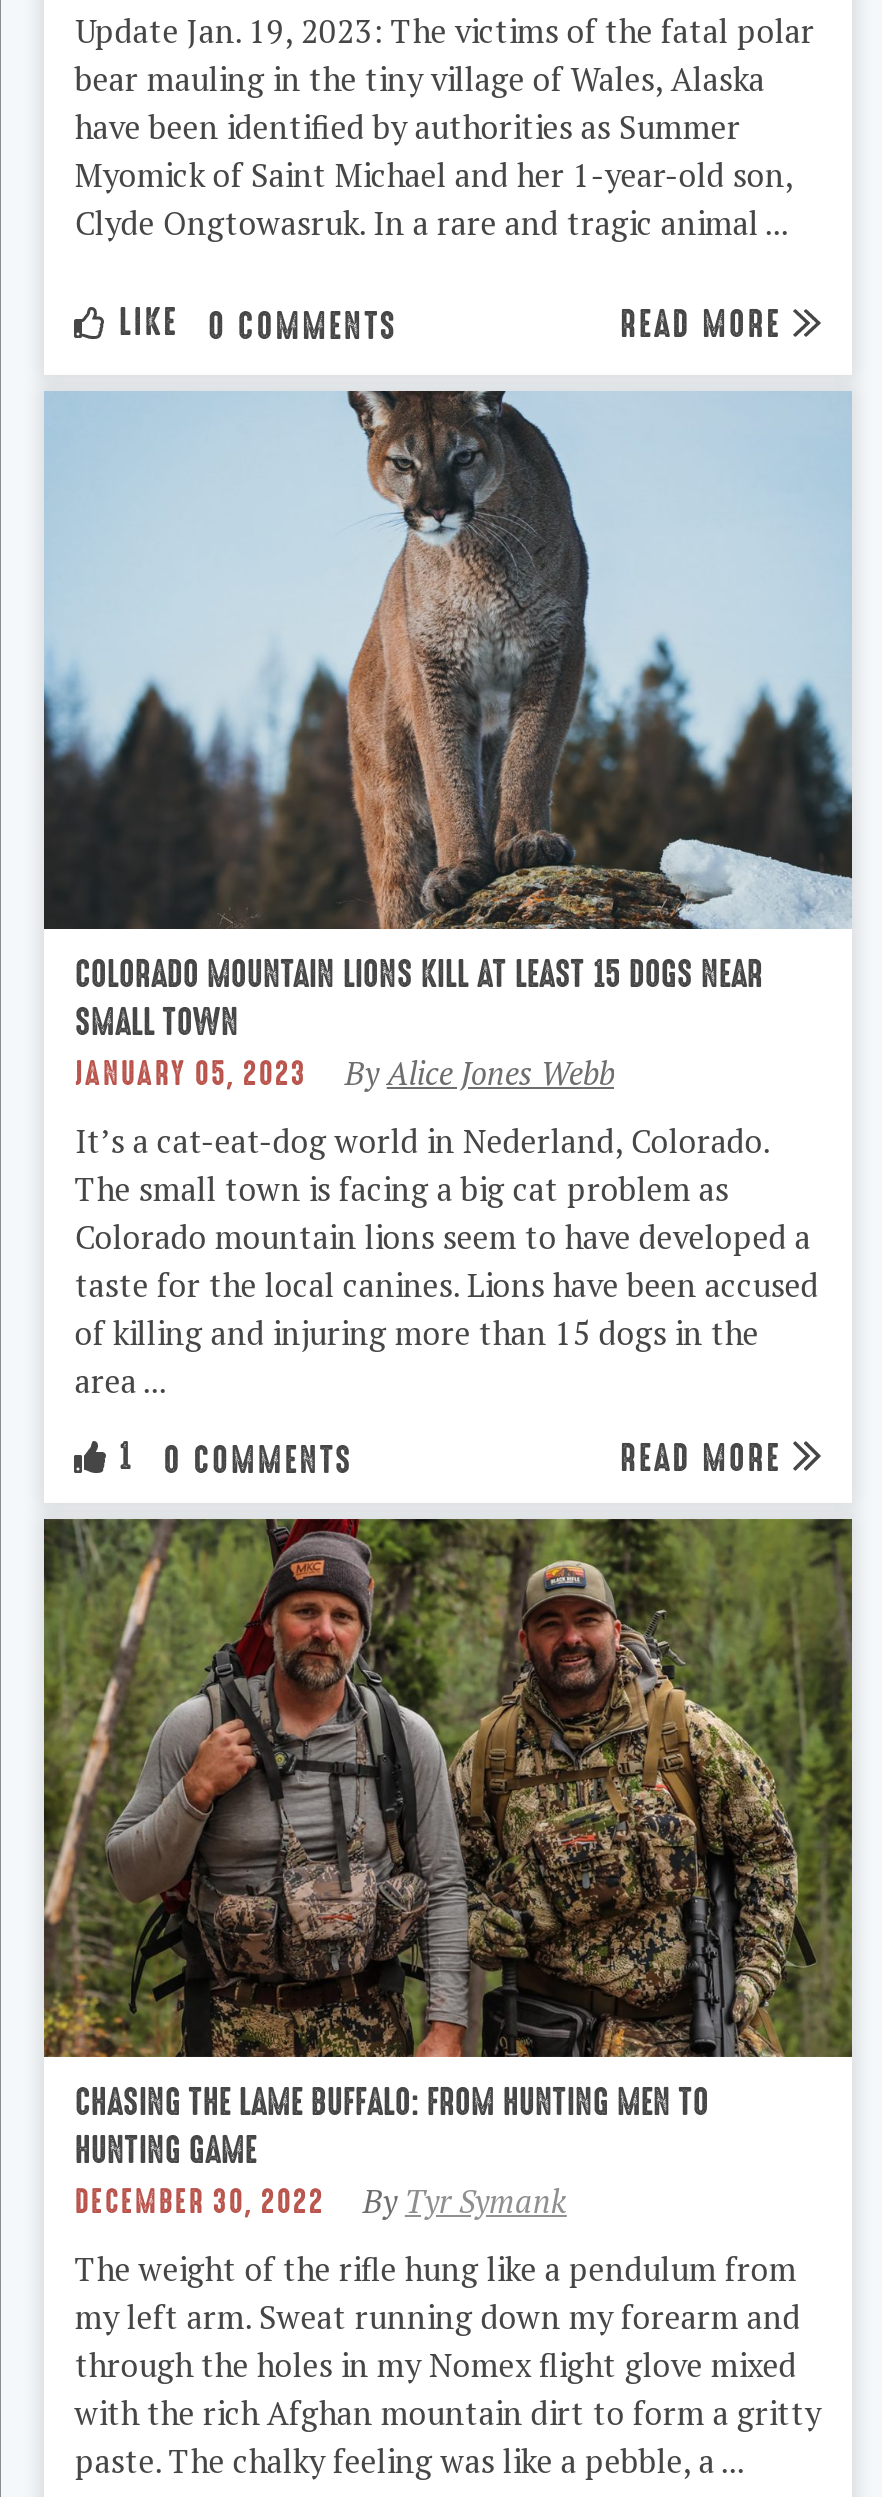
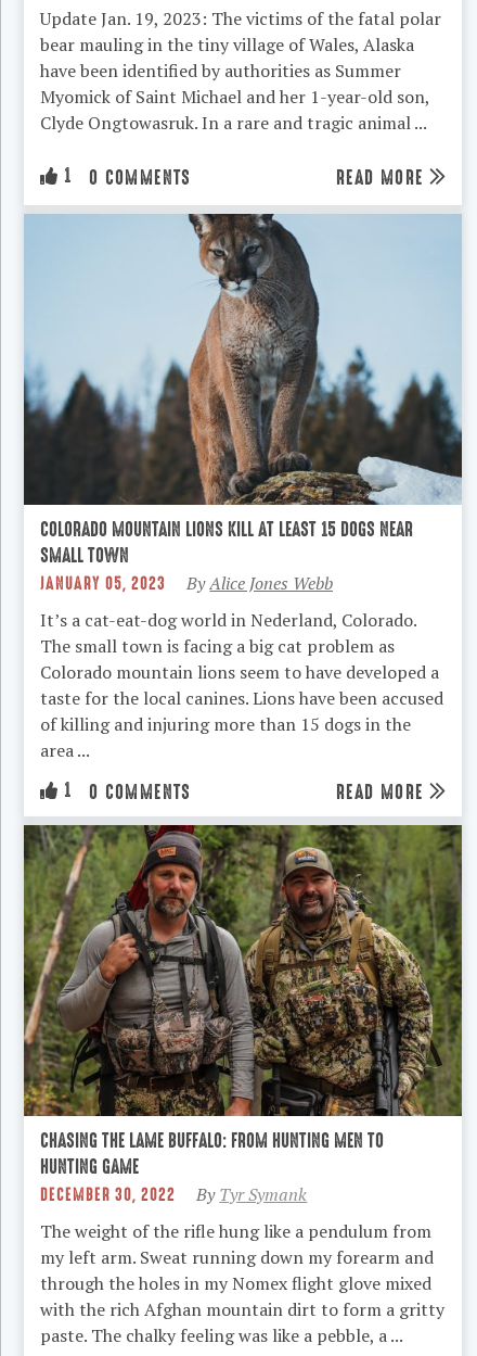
- LIKE
+ 1
